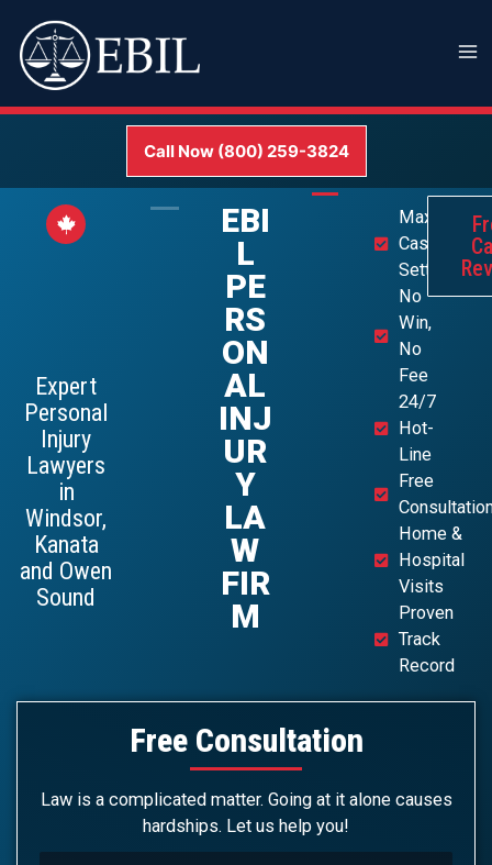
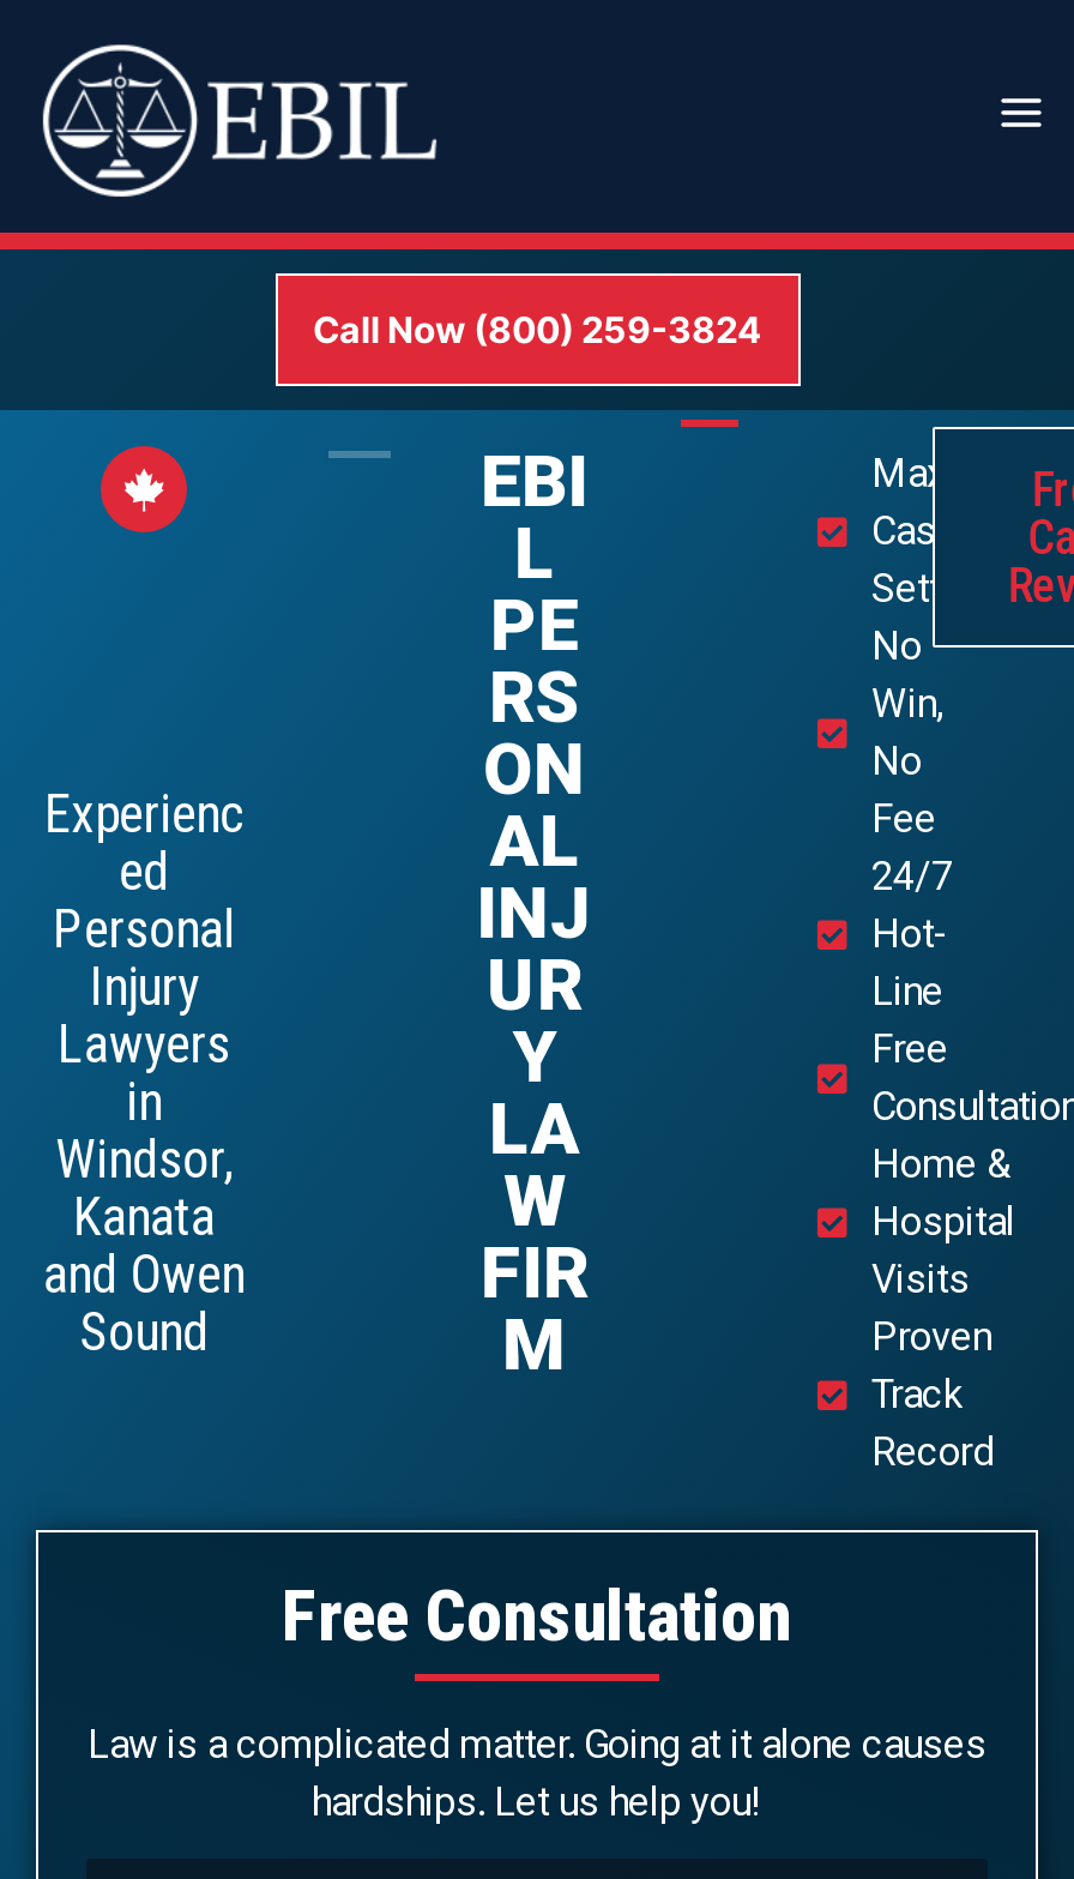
- Expert
+ Experienc
+ ed
